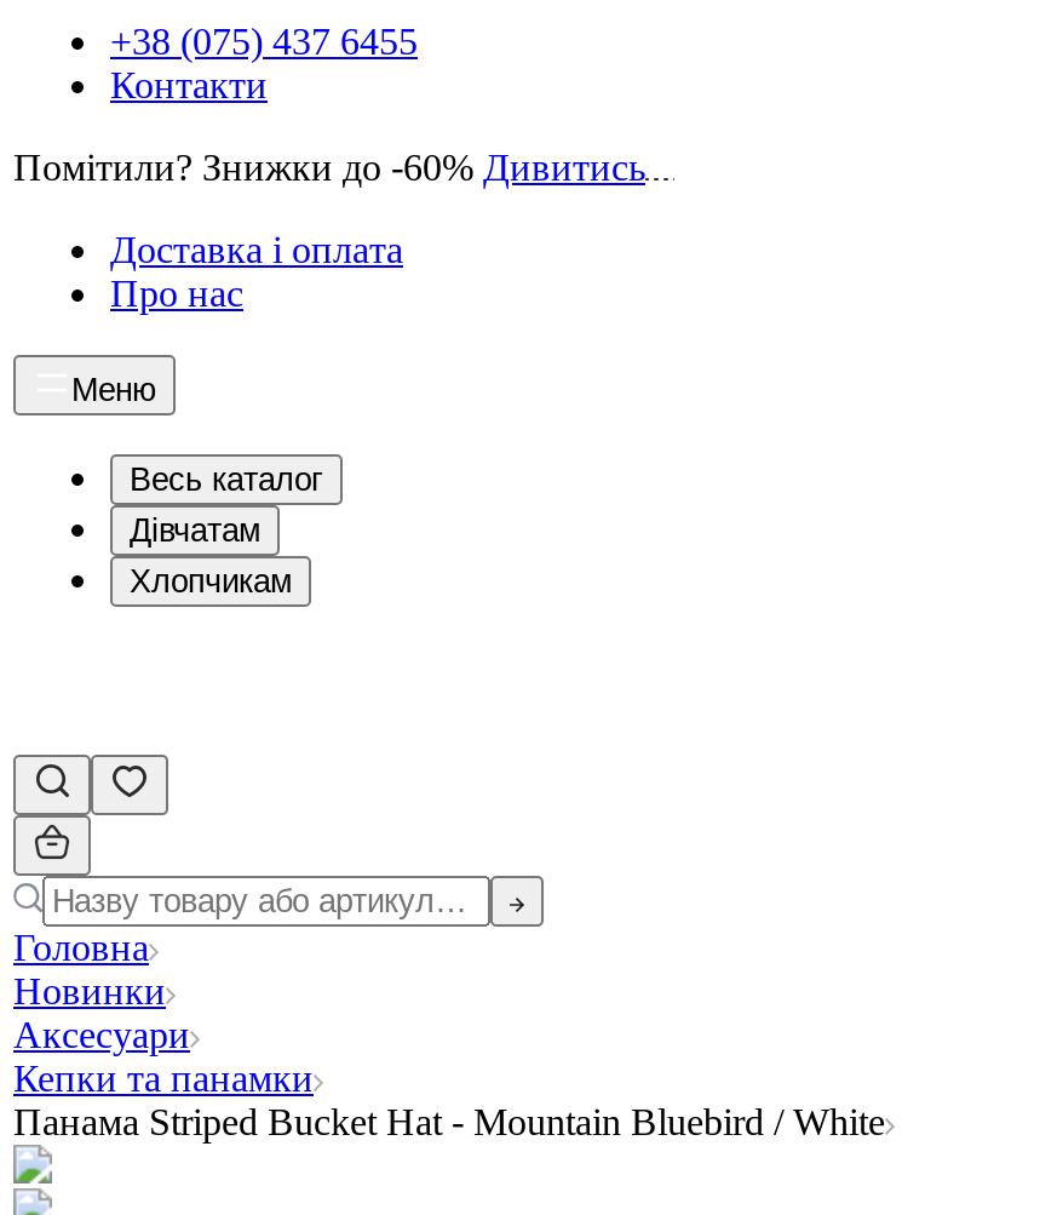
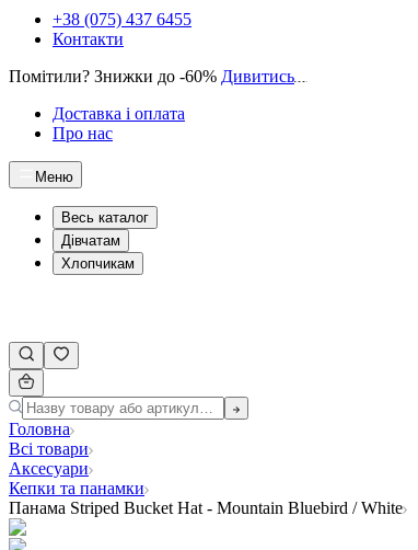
- Новинки
+ Всі товари
